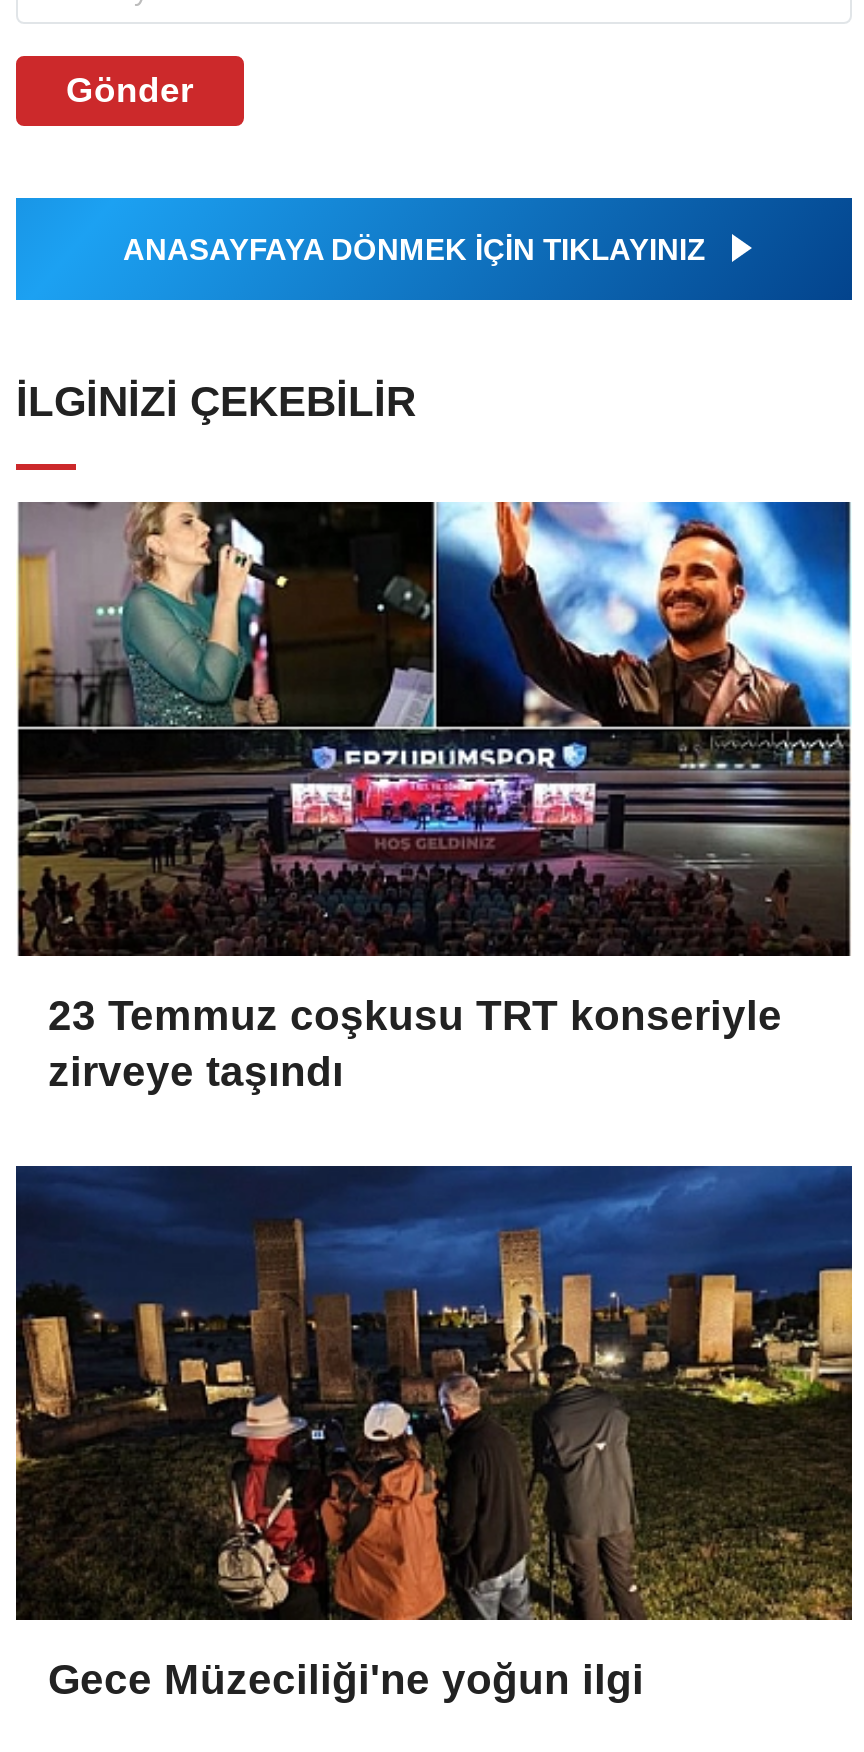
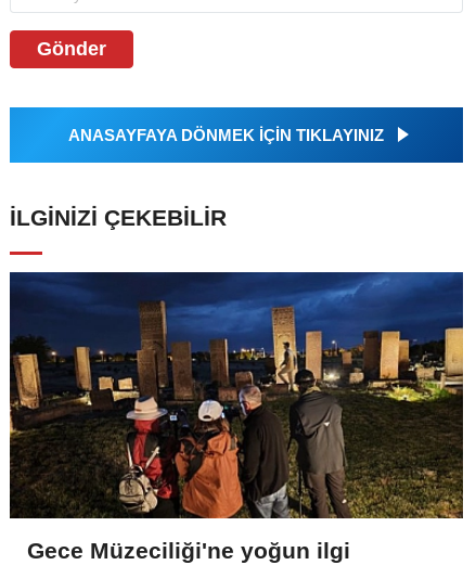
- [image]
- 23 Temmuz coşkusu TRT konseriyle
- zirveye taşındı
